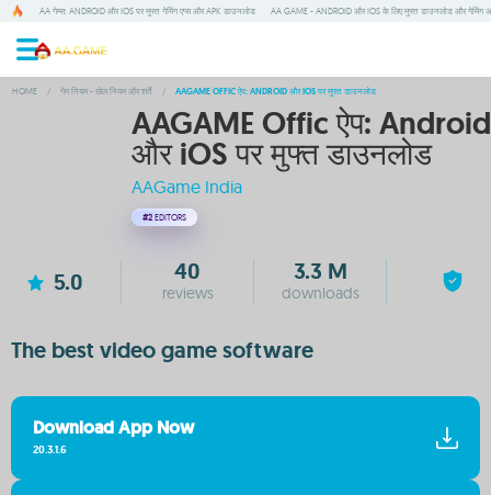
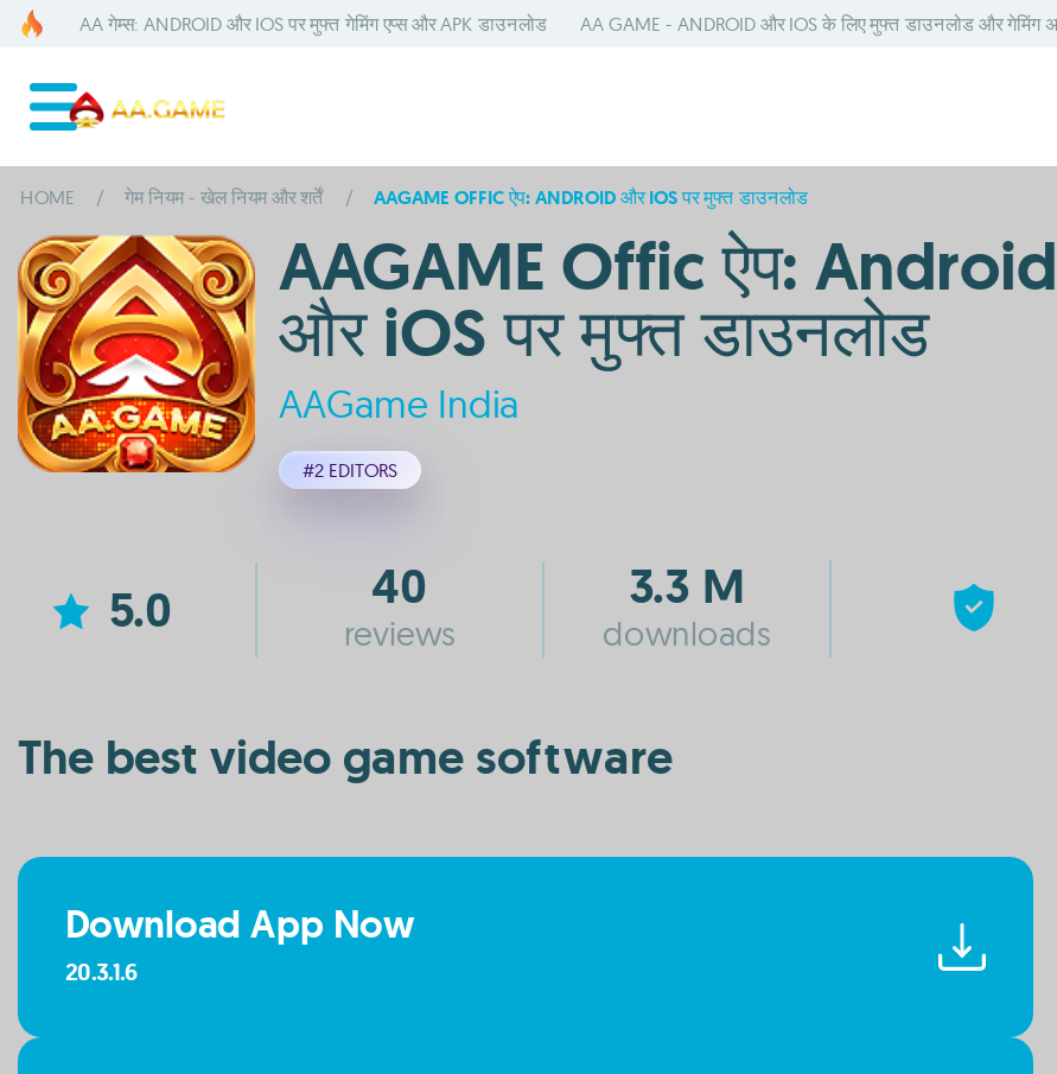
+ [image]
